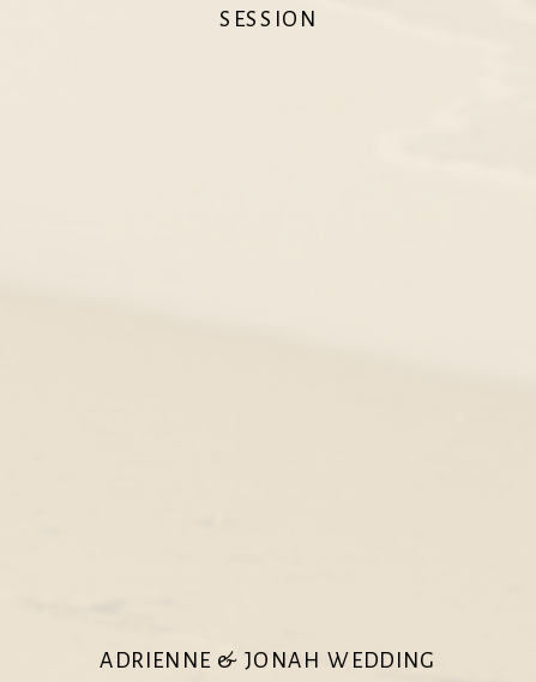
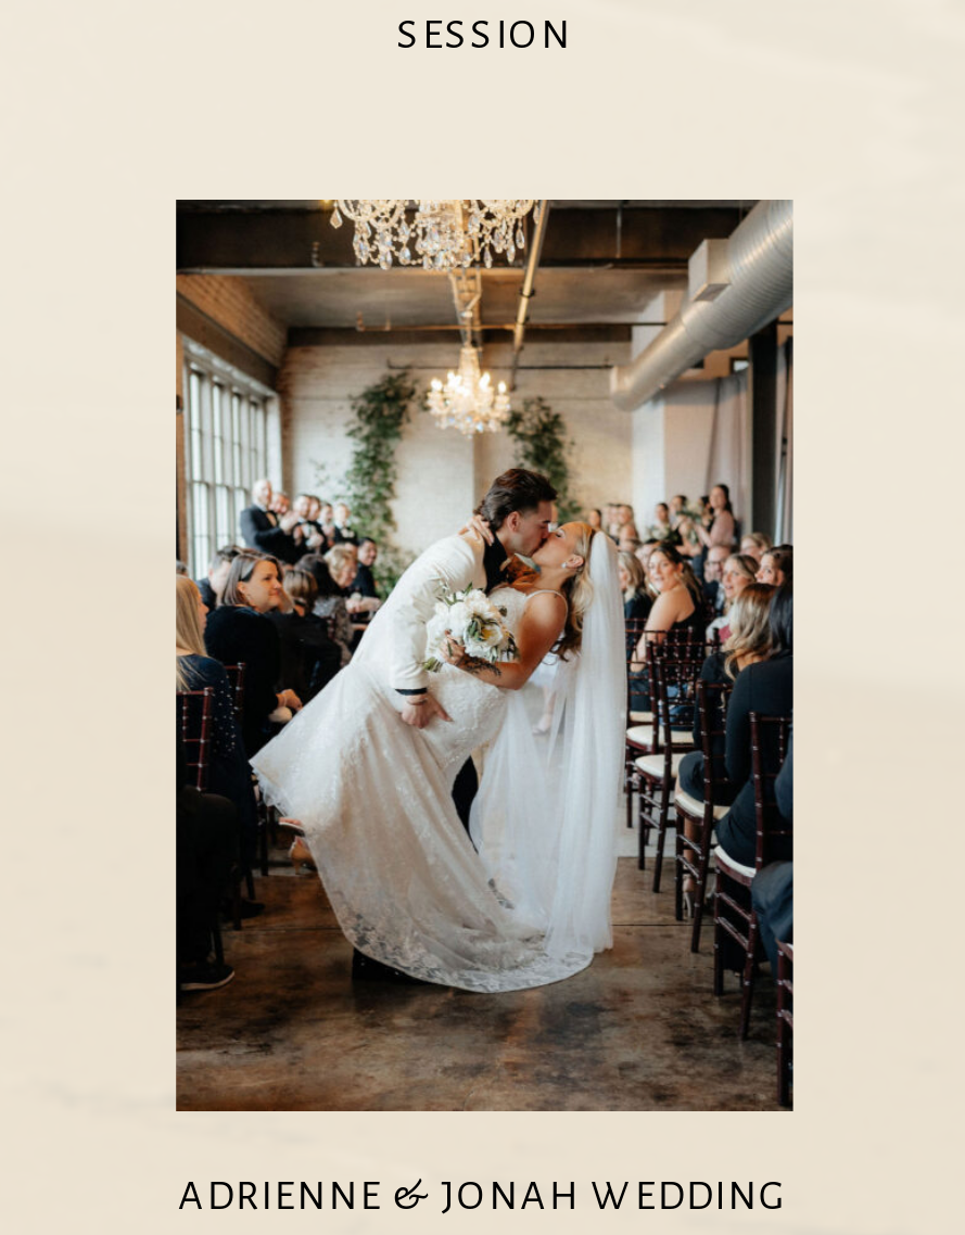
+ [image]
